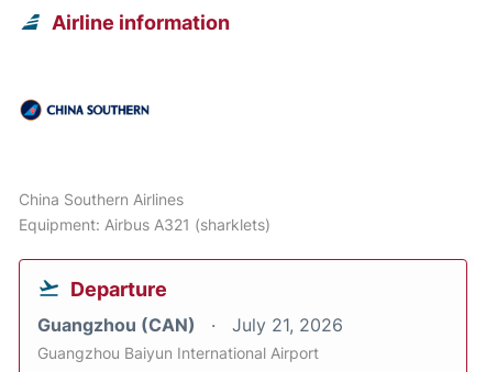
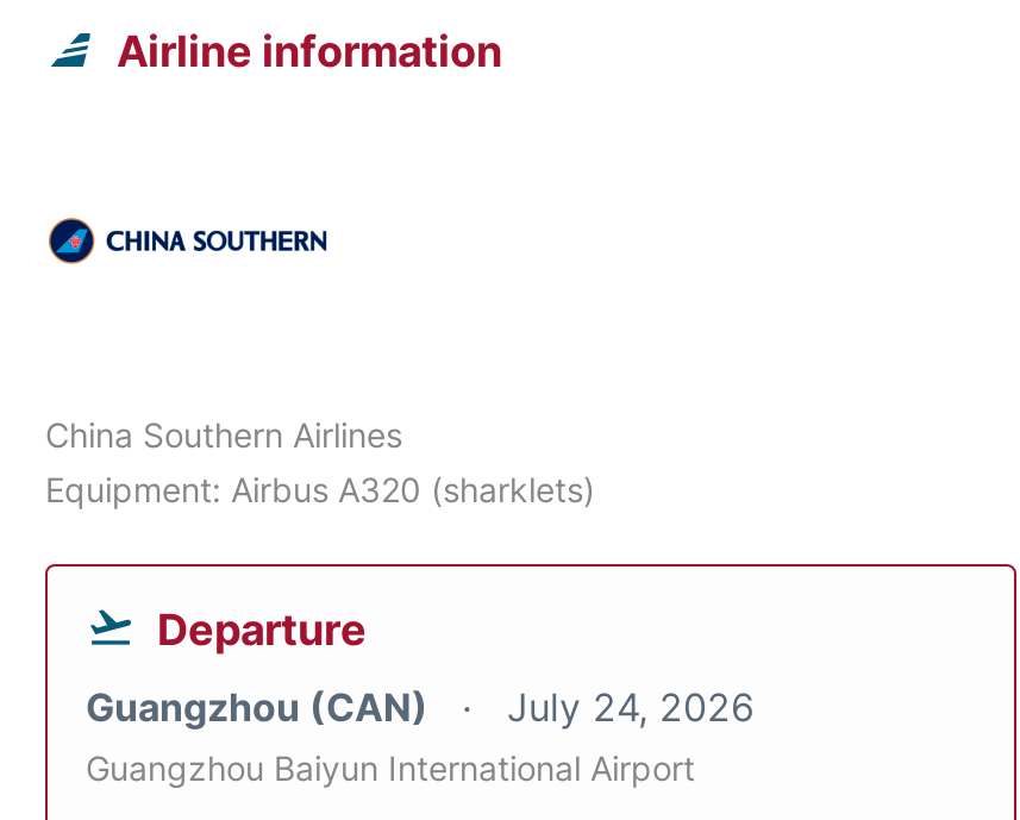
- Equipment: Airbus A321 (sharklets)
+ Equipment: Airbus A320 (sharklets)

- Guangzhou (CAN) July 21, 2026
+ Guangzhou (CAN) July 24, 2026
